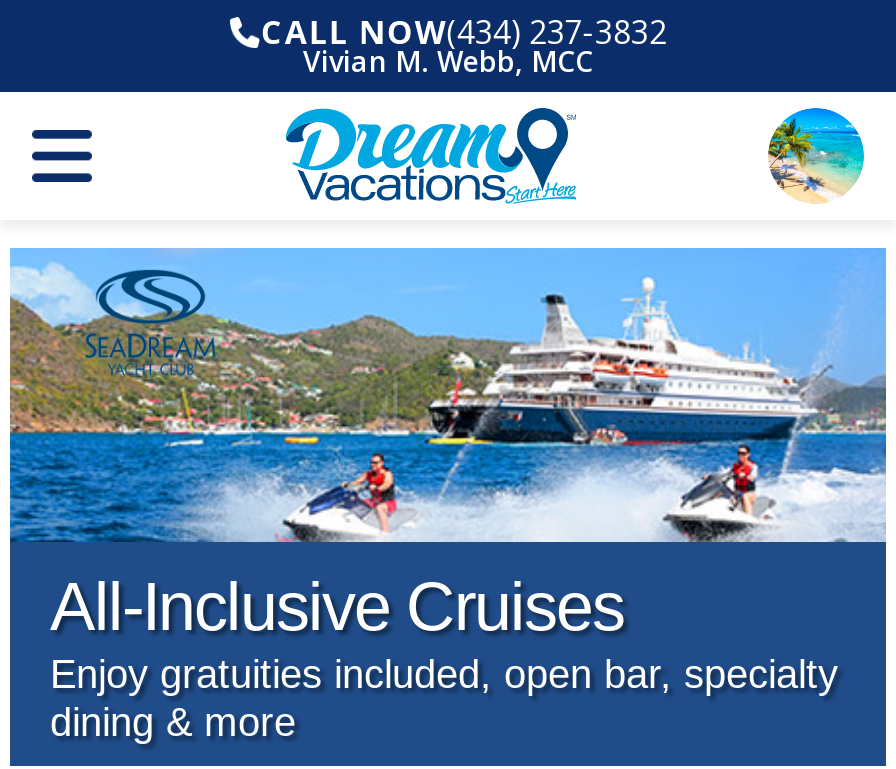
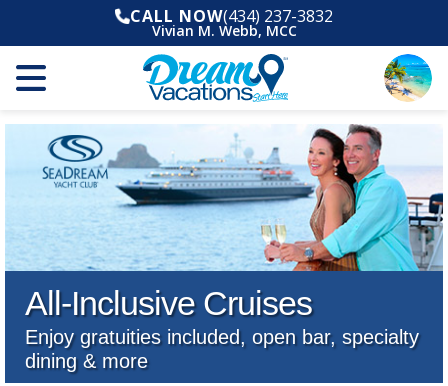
- [image]
+ [image]
